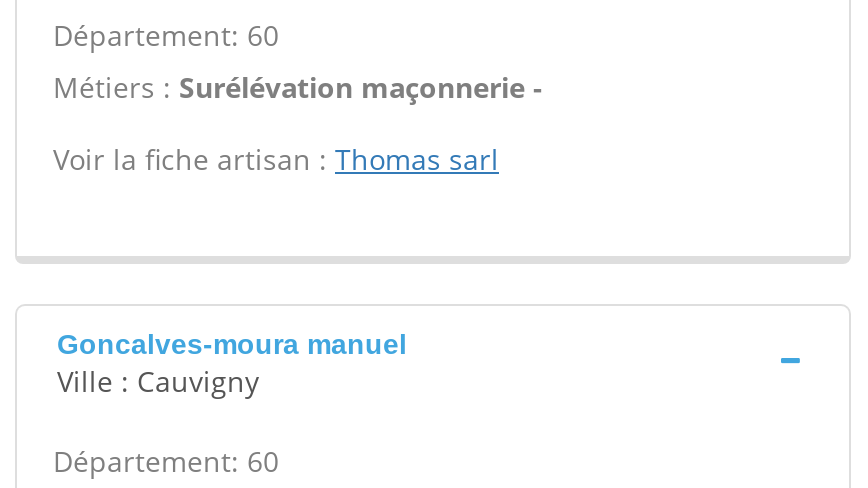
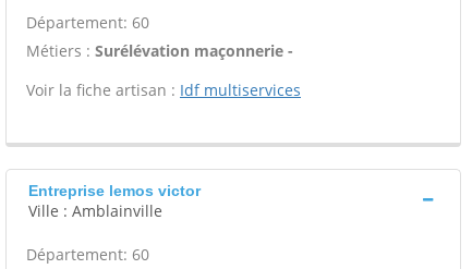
- Voir la fiche artisan : Thomas sarl
+ Voir la fiche artisan : Idf multiservices

- Goncalves-moura manuel
- Ville : Cauvigny
+ Entreprise lemos victor
+ Ville : Amblainville
